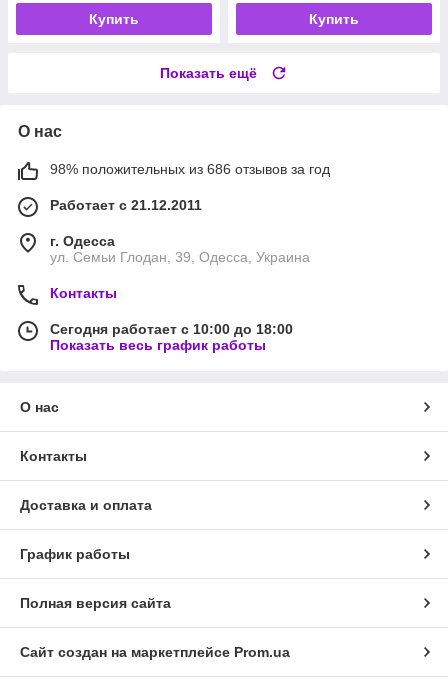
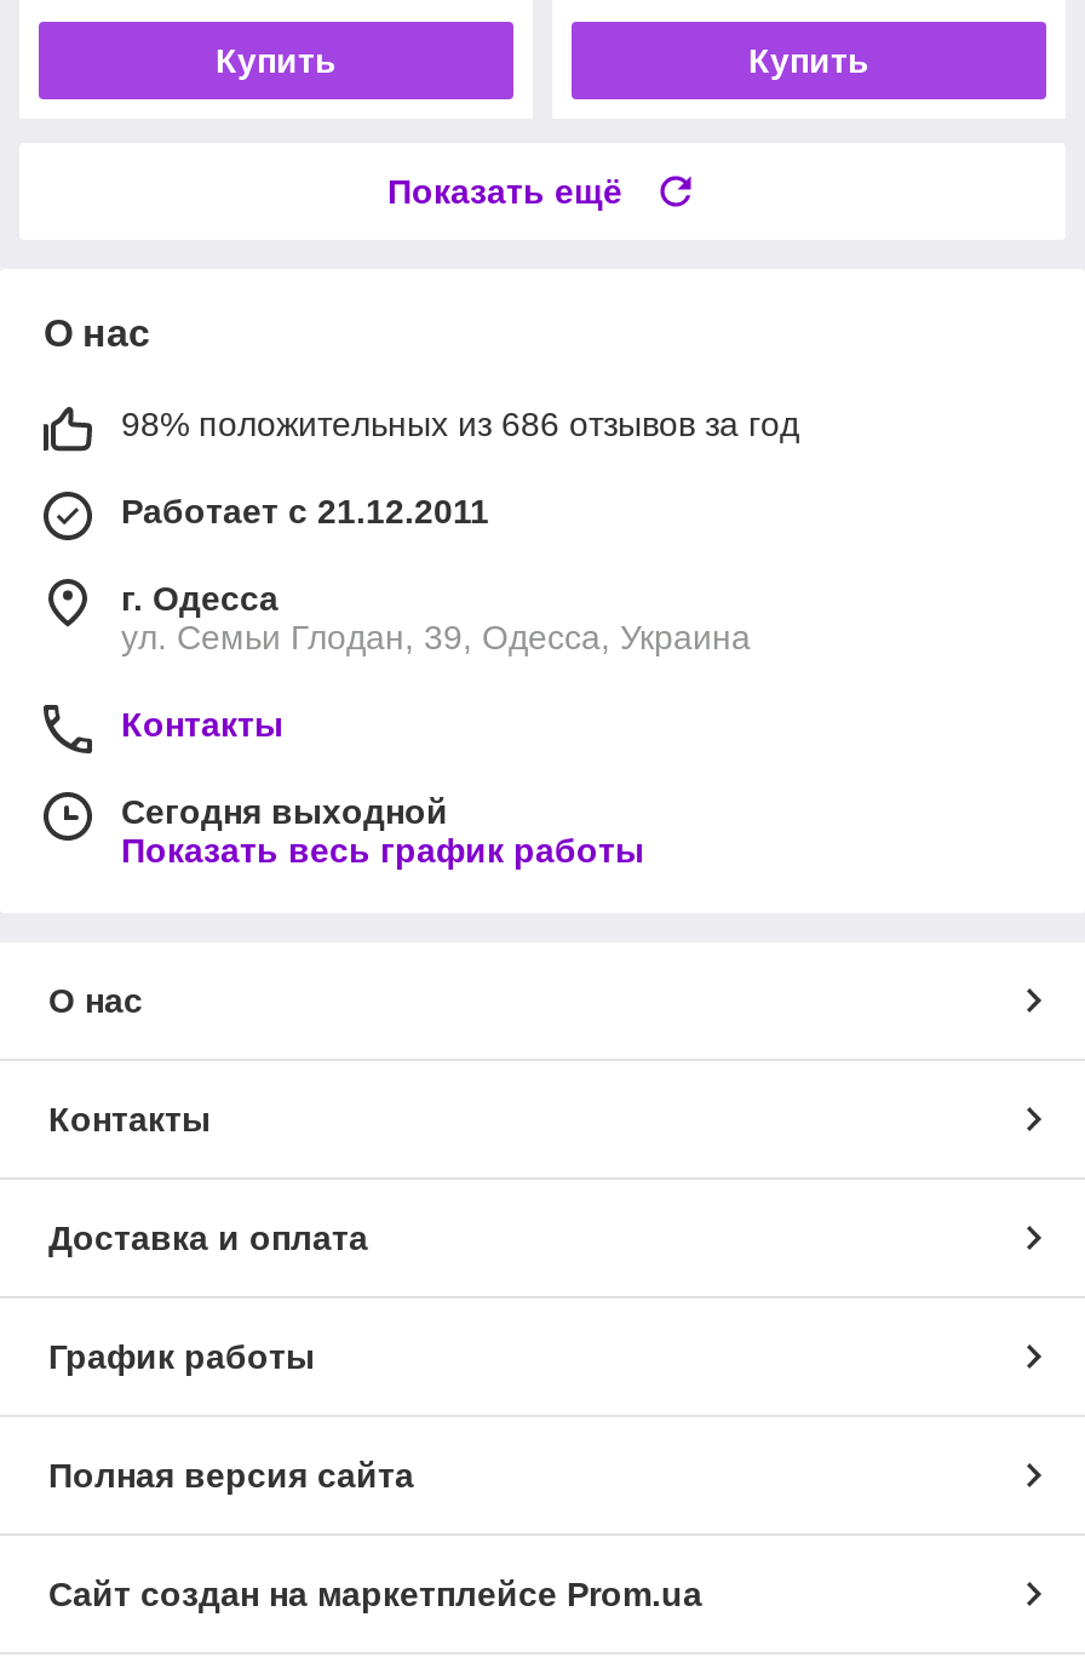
- Сегодня работает с 10:00 до 18:00
+ Сегодня выходной
